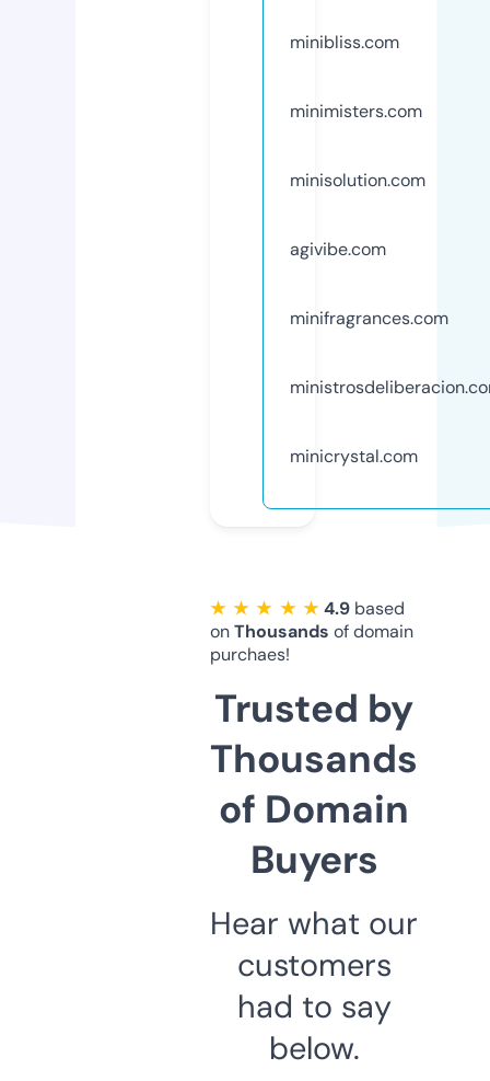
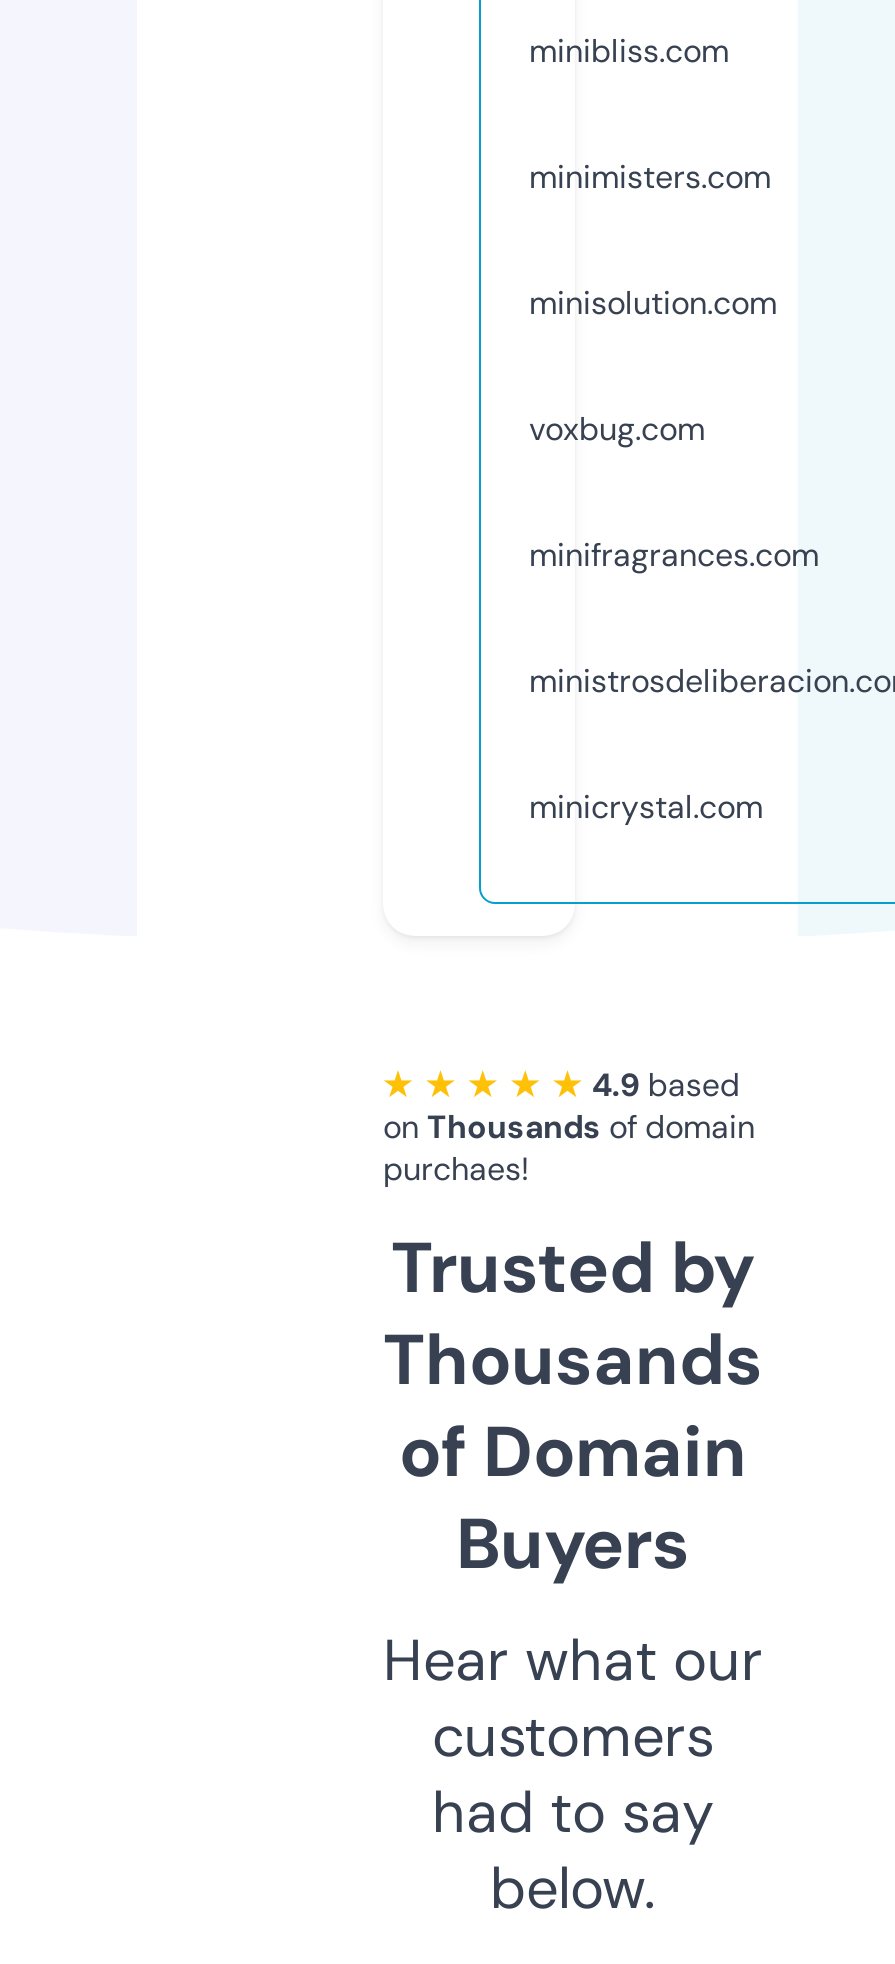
- agivibe.com
+ voxbug.com
